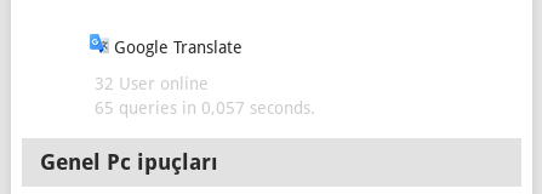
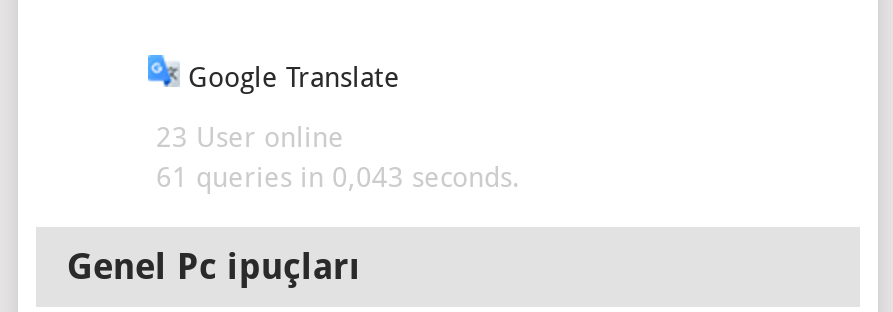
- 32 User online
+ 23 User online

- 65 queries in 0,057 seconds.
+ 61 queries in 0,043 seconds.
